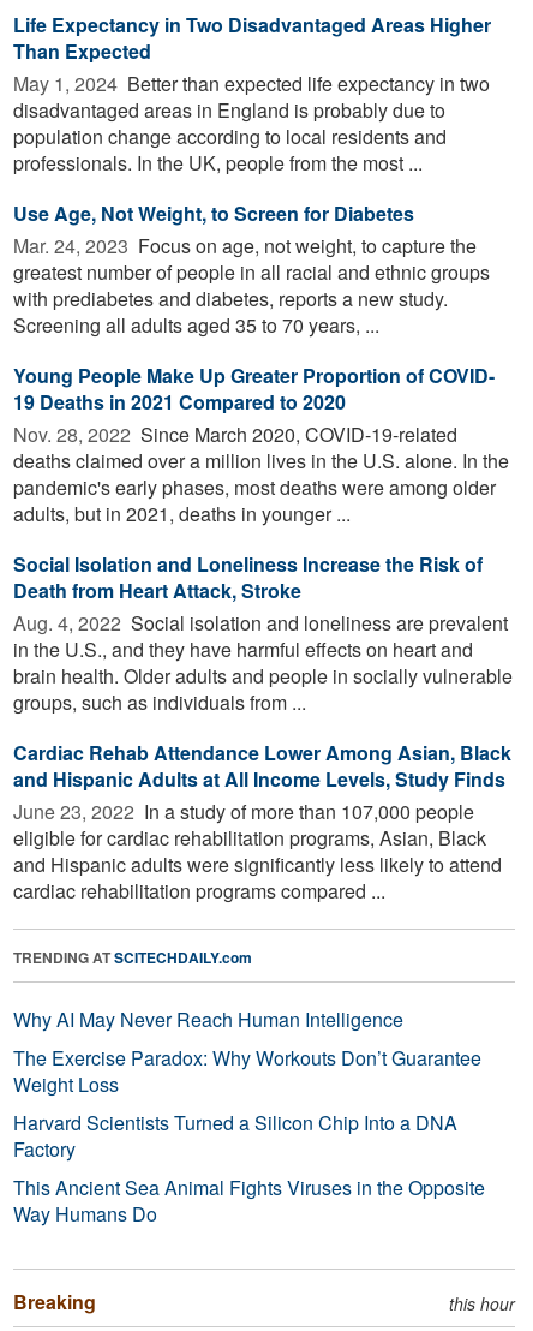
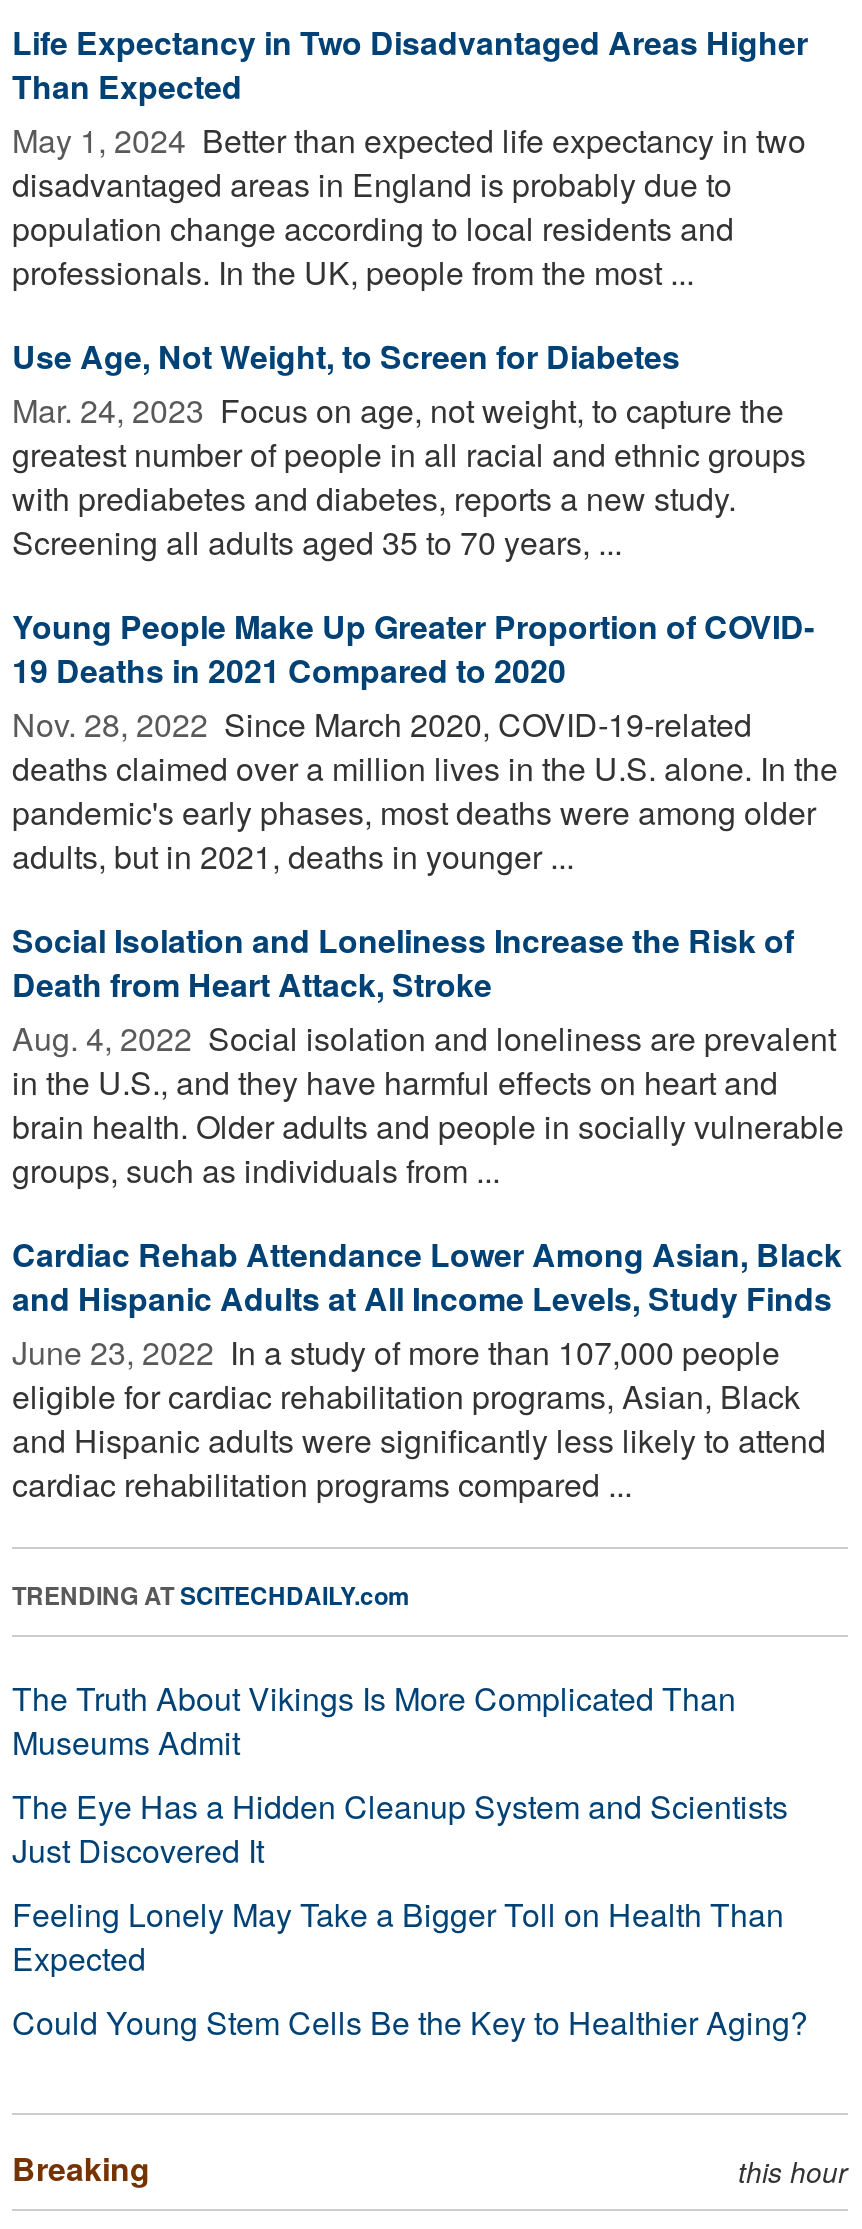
- Why AI May Never Reach Human Intelligence
- The Exercise Paradox: Why Workouts Don’t Guarantee
- Weight Loss
- Harvard Scientists Turned a Silicon Chip Into a DNA
- Factory
- This Ancient Sea Animal Fights Viruses in the Opposite
- Way Humans Do
+ The Truth About Vikings Is More Complicated Than
+ Museums Admit
+ The Eye Has a Hidden Cleanup System and Scientists
+ Just Discovered It
+ Feeling Lonely May Take a Bigger Toll on Health Than
+ Expected
+ Could Young Stem Cells Be the Key to Healthier Aging?
